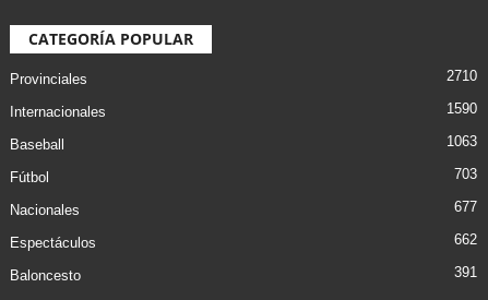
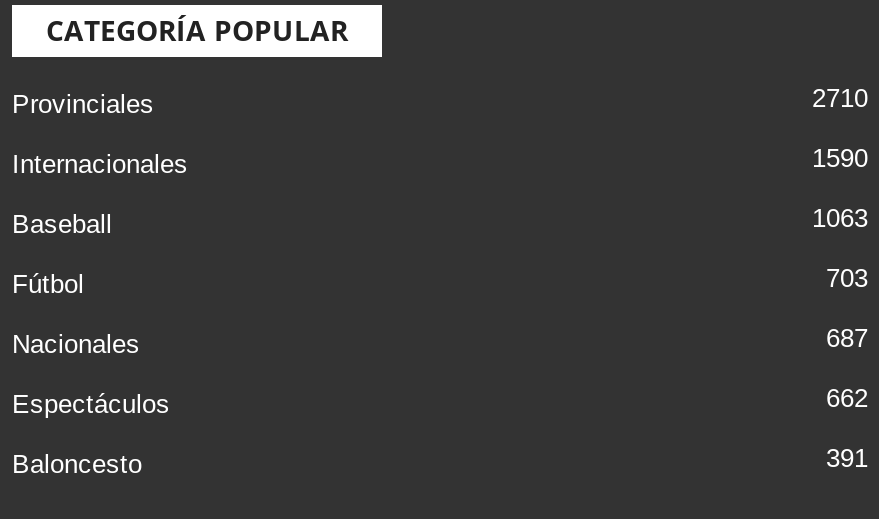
- 677
+ 687
